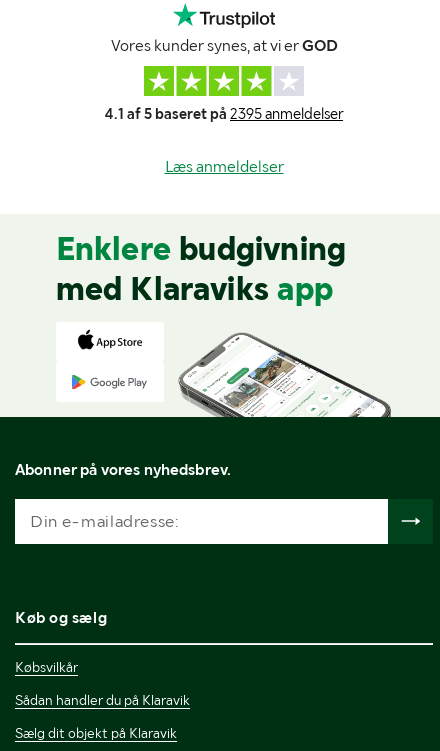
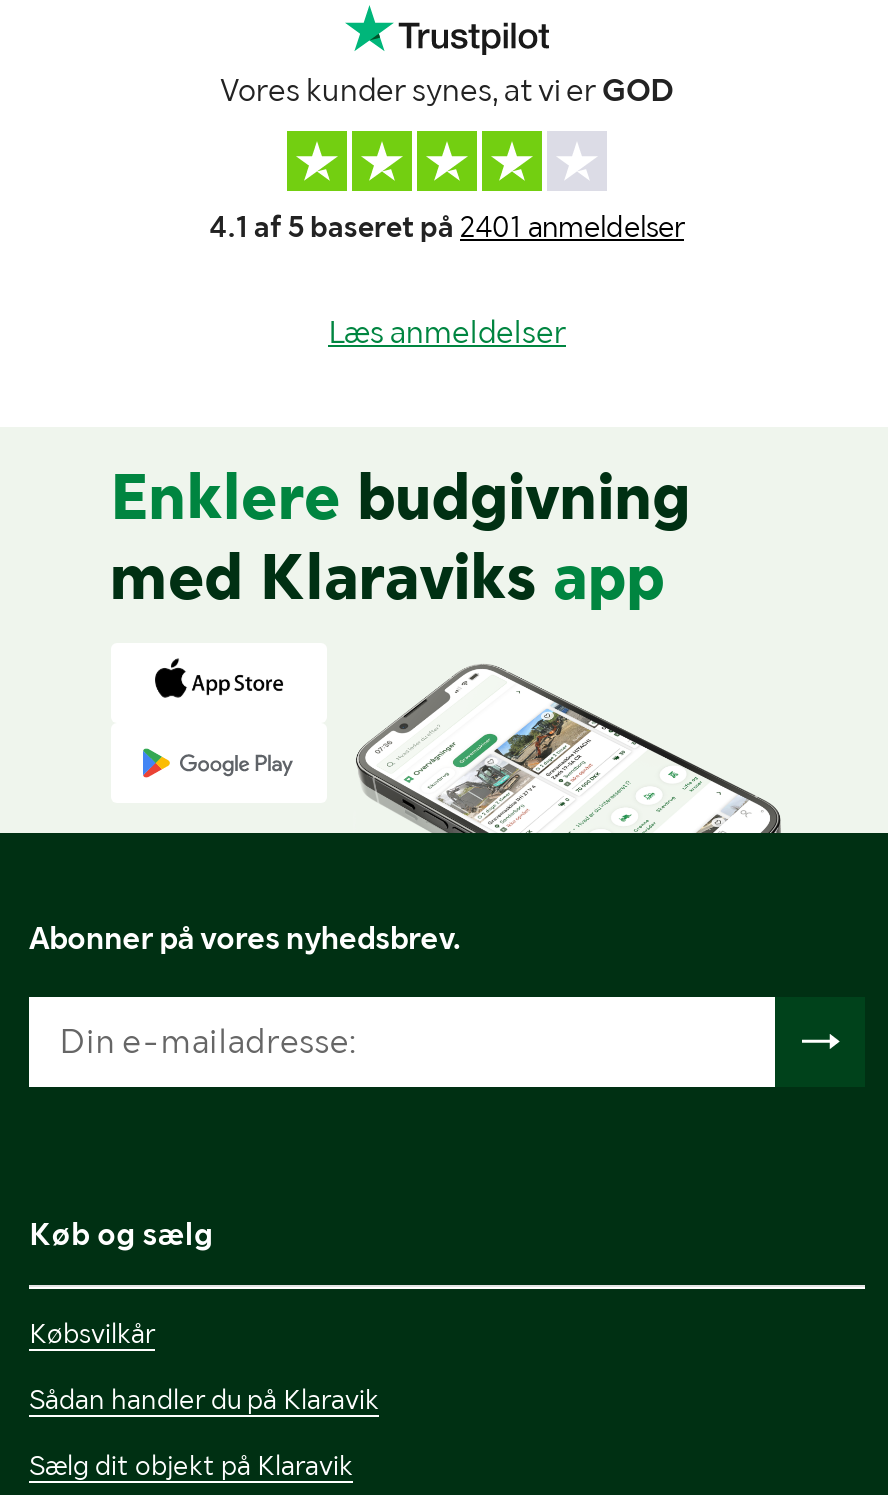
- 4.1 af 5 baseret på 2395 anmeldelser
+ 4.1 af 5 baseret på 2401 anmeldelser
